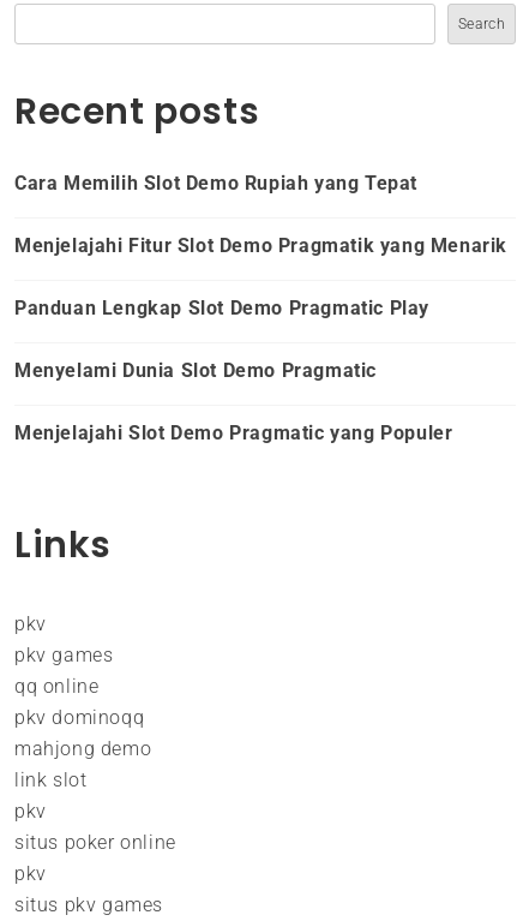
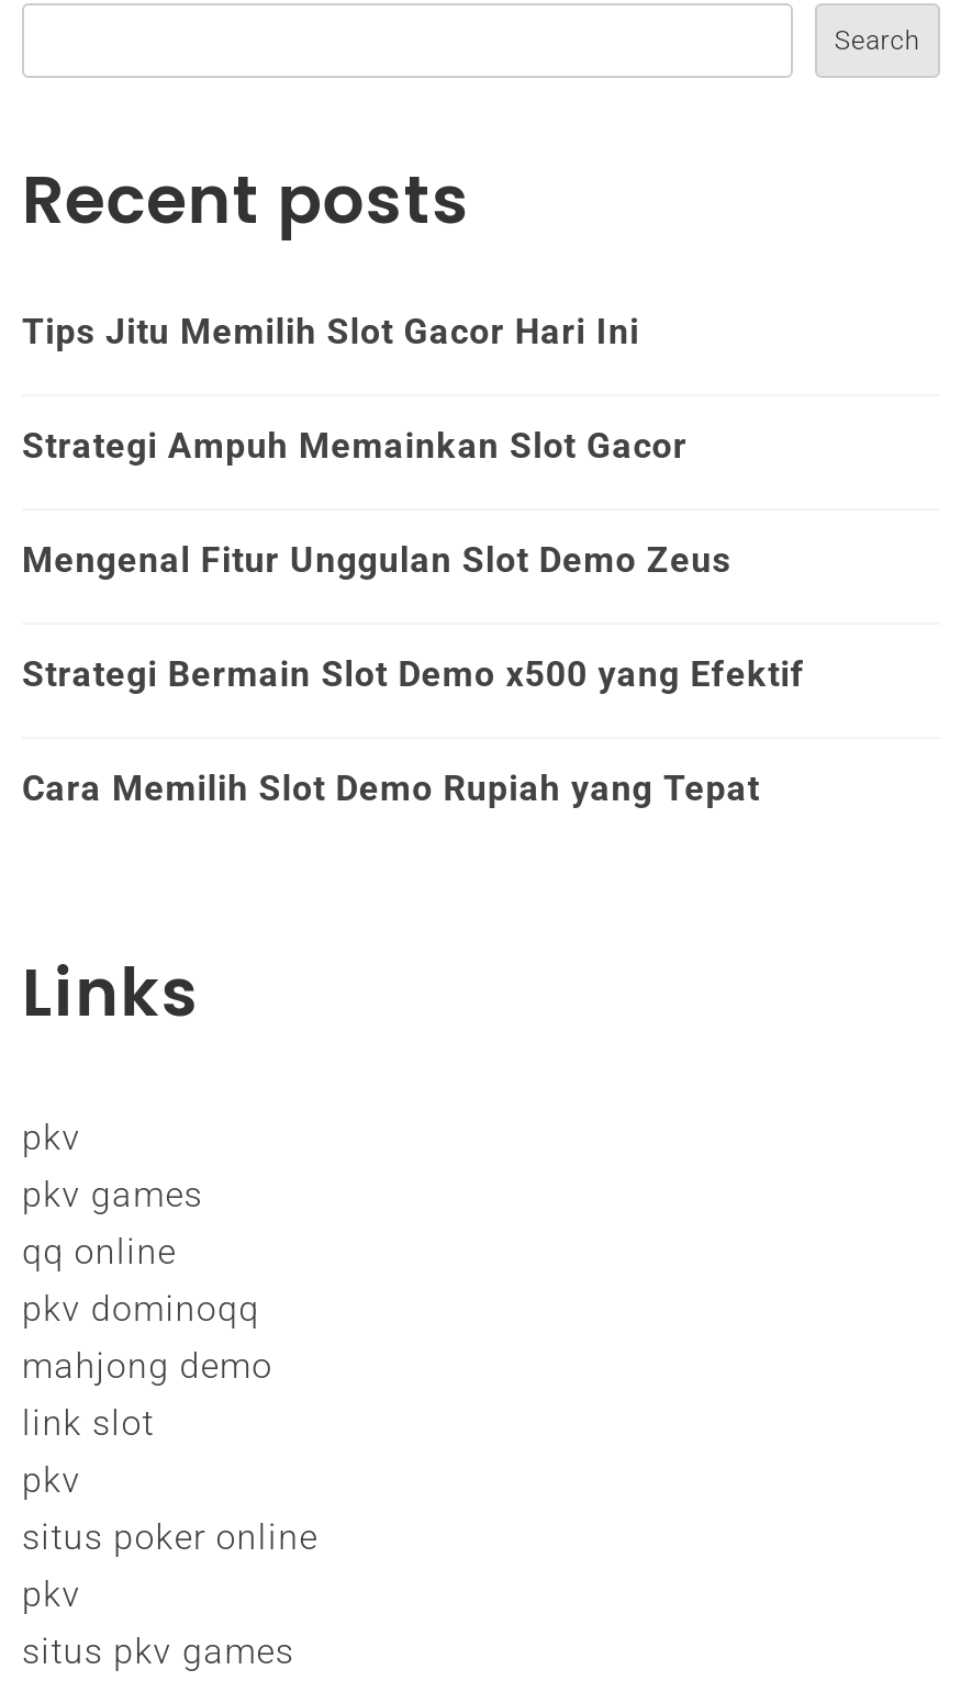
+ Tips Jitu Memilih Slot Gacor Hari Ini
+ Strategi Ampuh Memainkan Slot Gacor
+ Mengenal Fitur Unggulan Slot Demo Zeus
+ Strategi Bermain Slot Demo x500 yang Efektif

moved down: Cara Memilih Slot Demo Rupiah yang Tepat

- Menjelajahi Fitur Slot Demo Pragmatik yang Menarik
- Panduan Lengkap Slot Demo Pragmatic Play
- Menyelami Dunia Slot Demo Pragmatic
- Menjelajahi Slot Demo Pragmatic yang Populer
